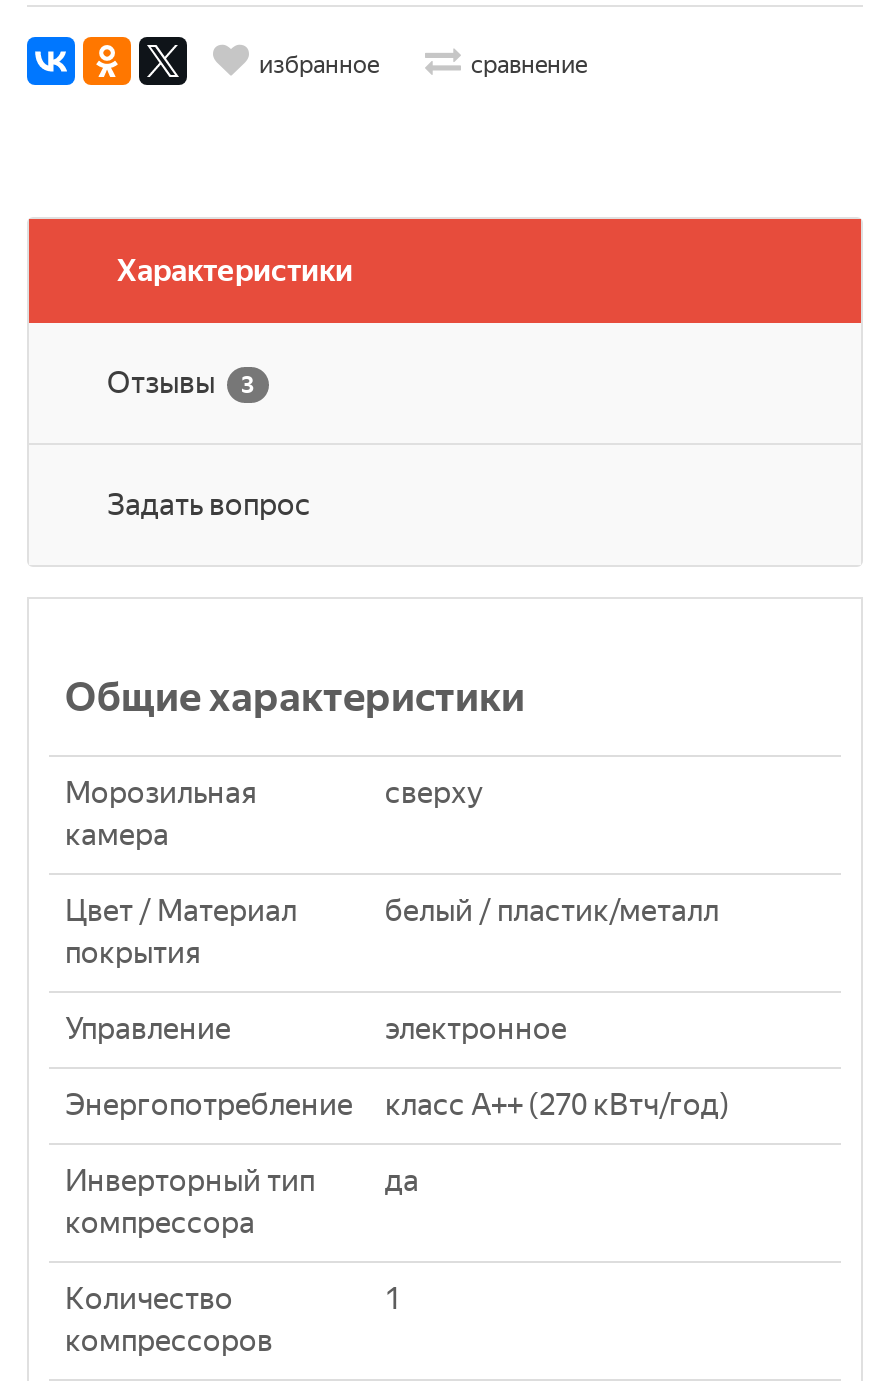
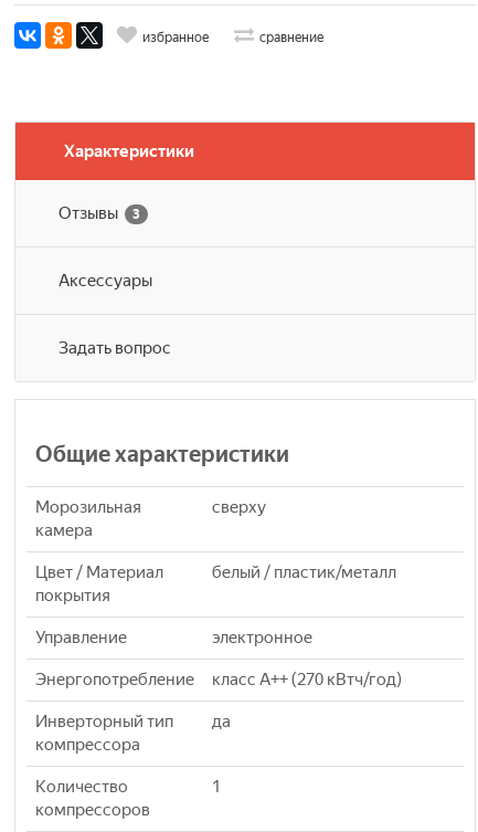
+ Аксессуары
